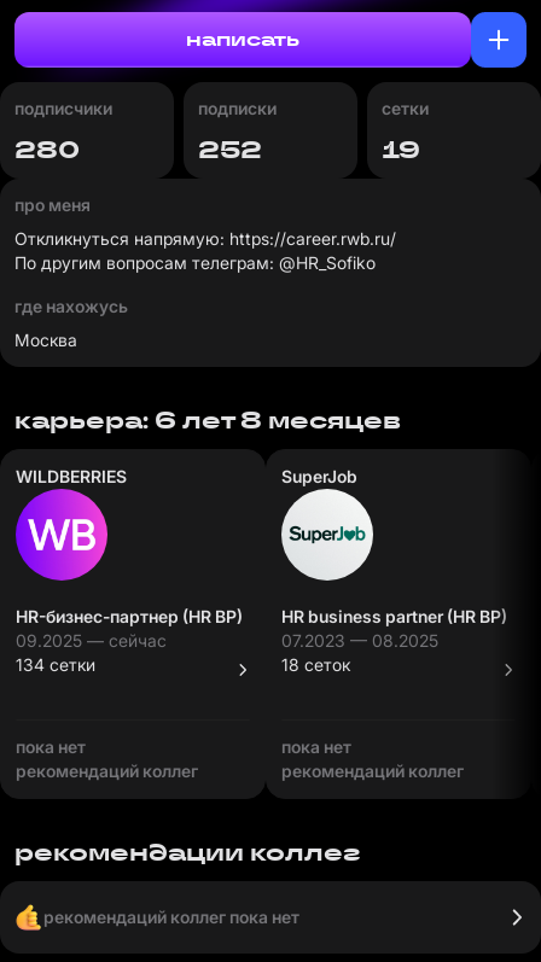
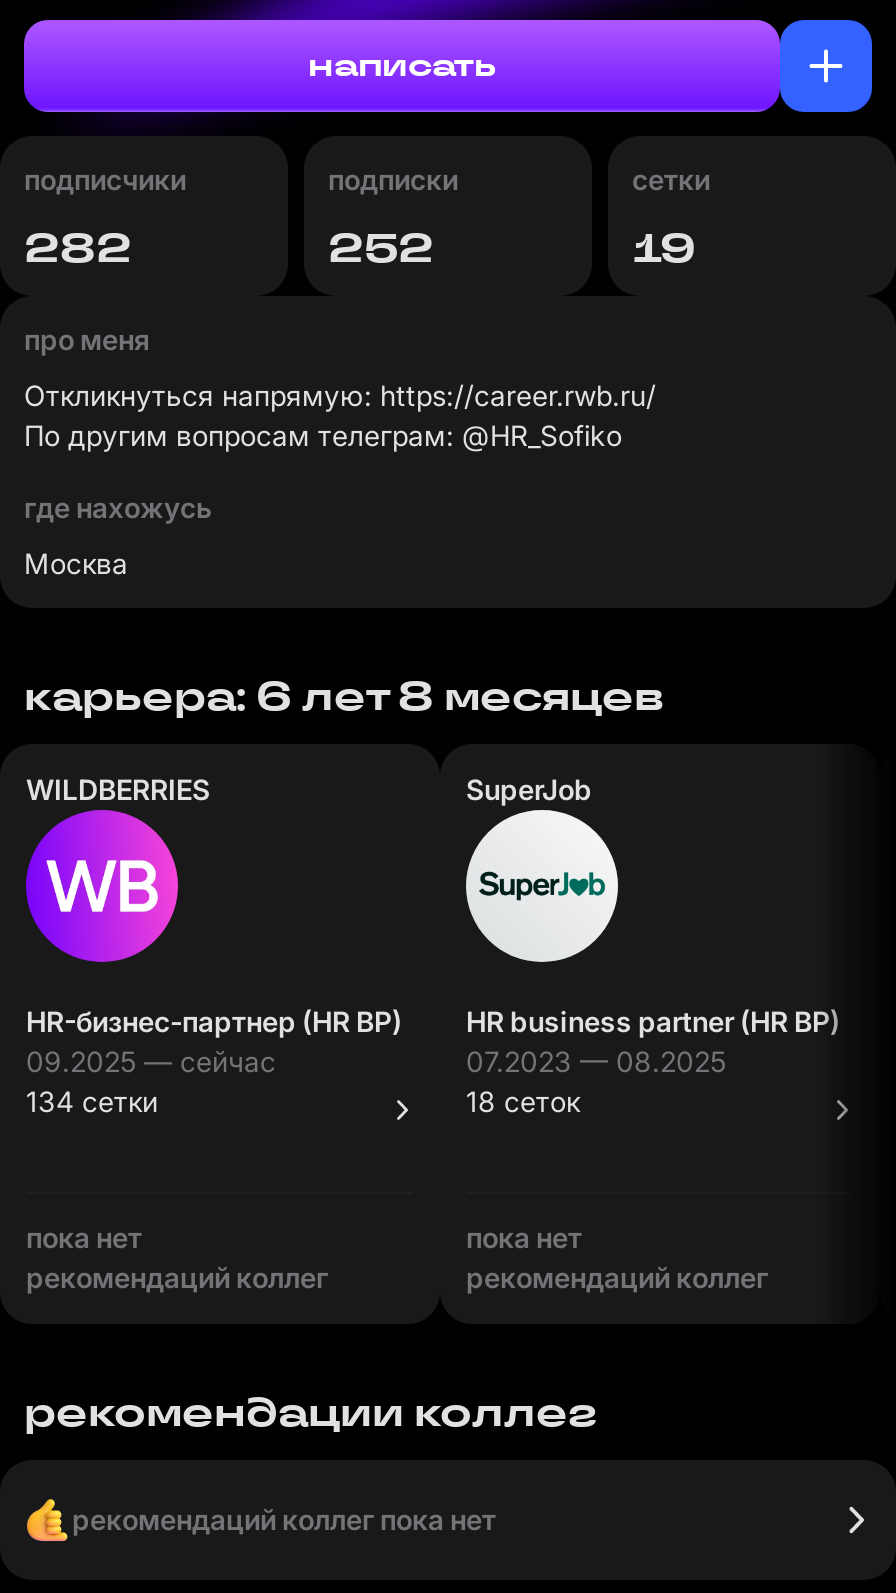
- 280
+ 282
